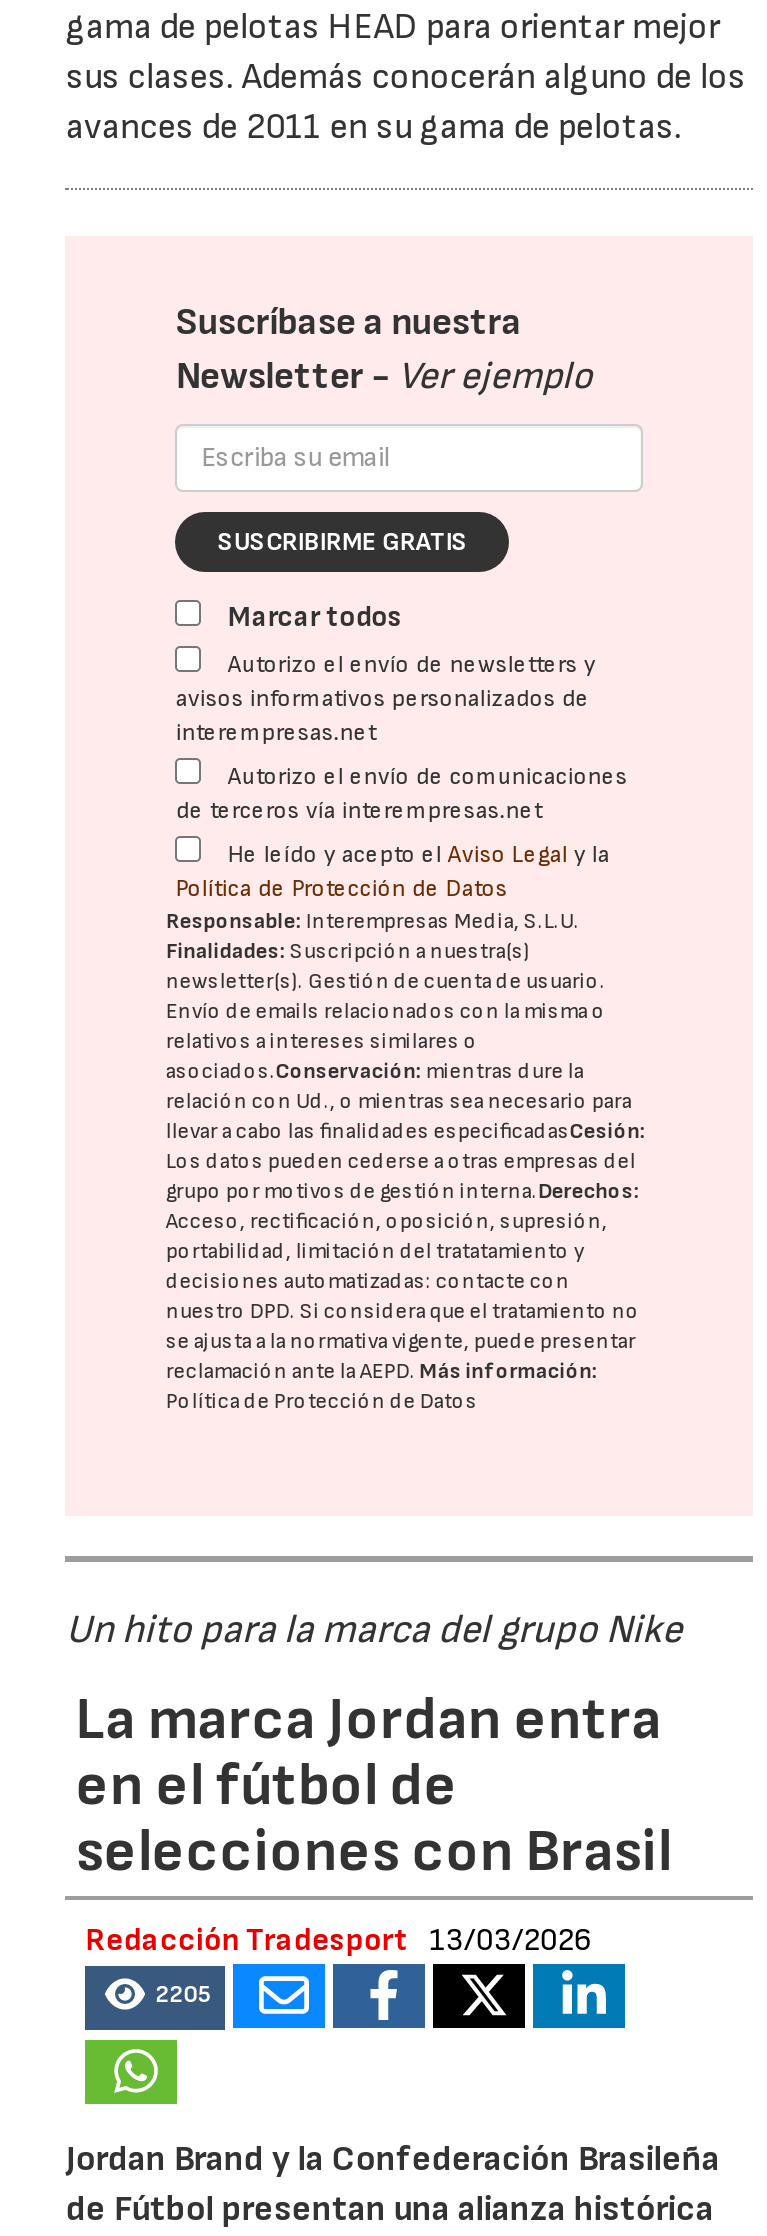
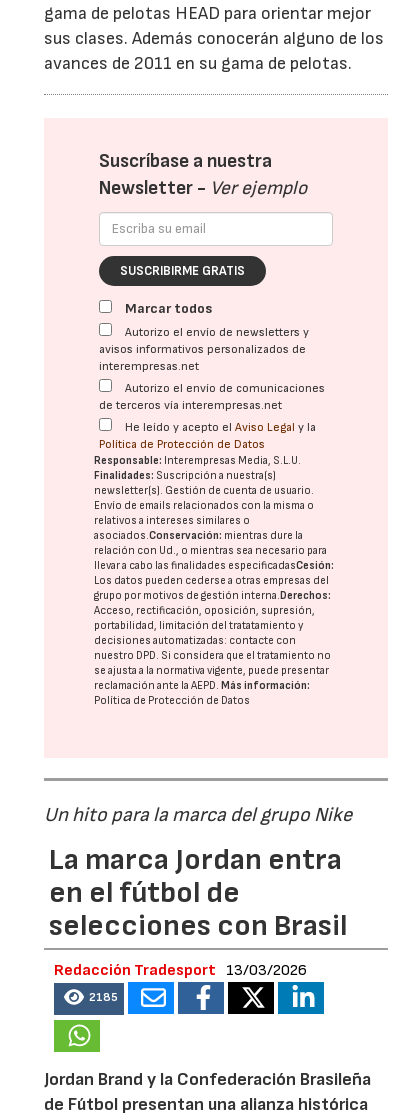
- 2205
+ 2185
